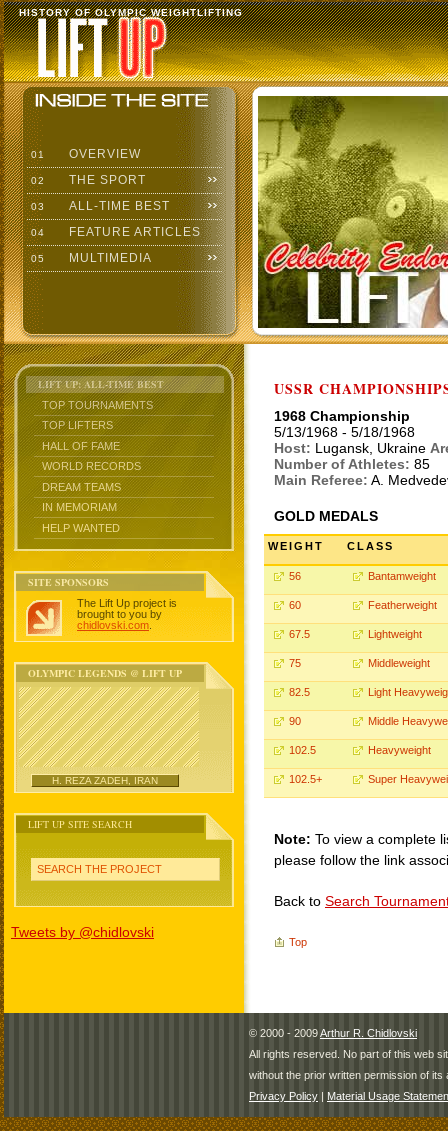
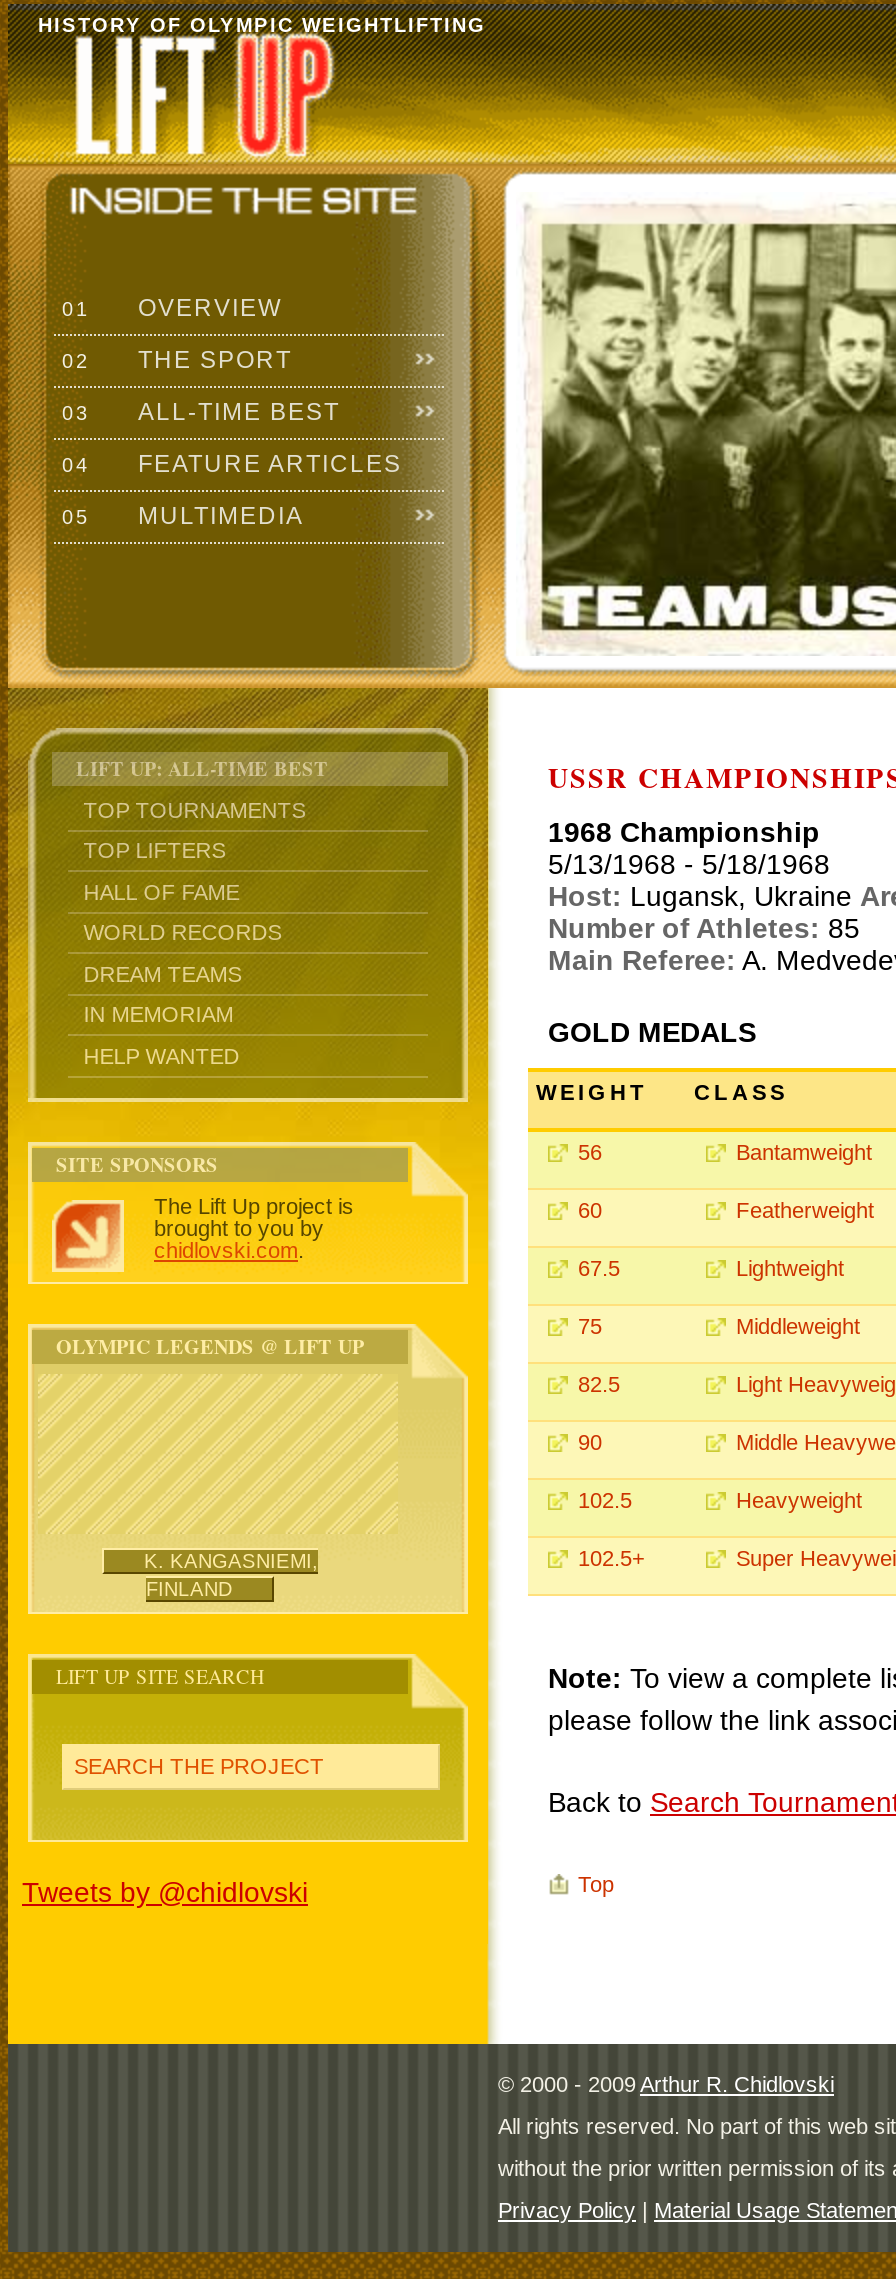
- [image]
+ [image]

- H. REZA ZADEH, IRAN
+ K. KANGASNIEMI,
+ FINLAND
